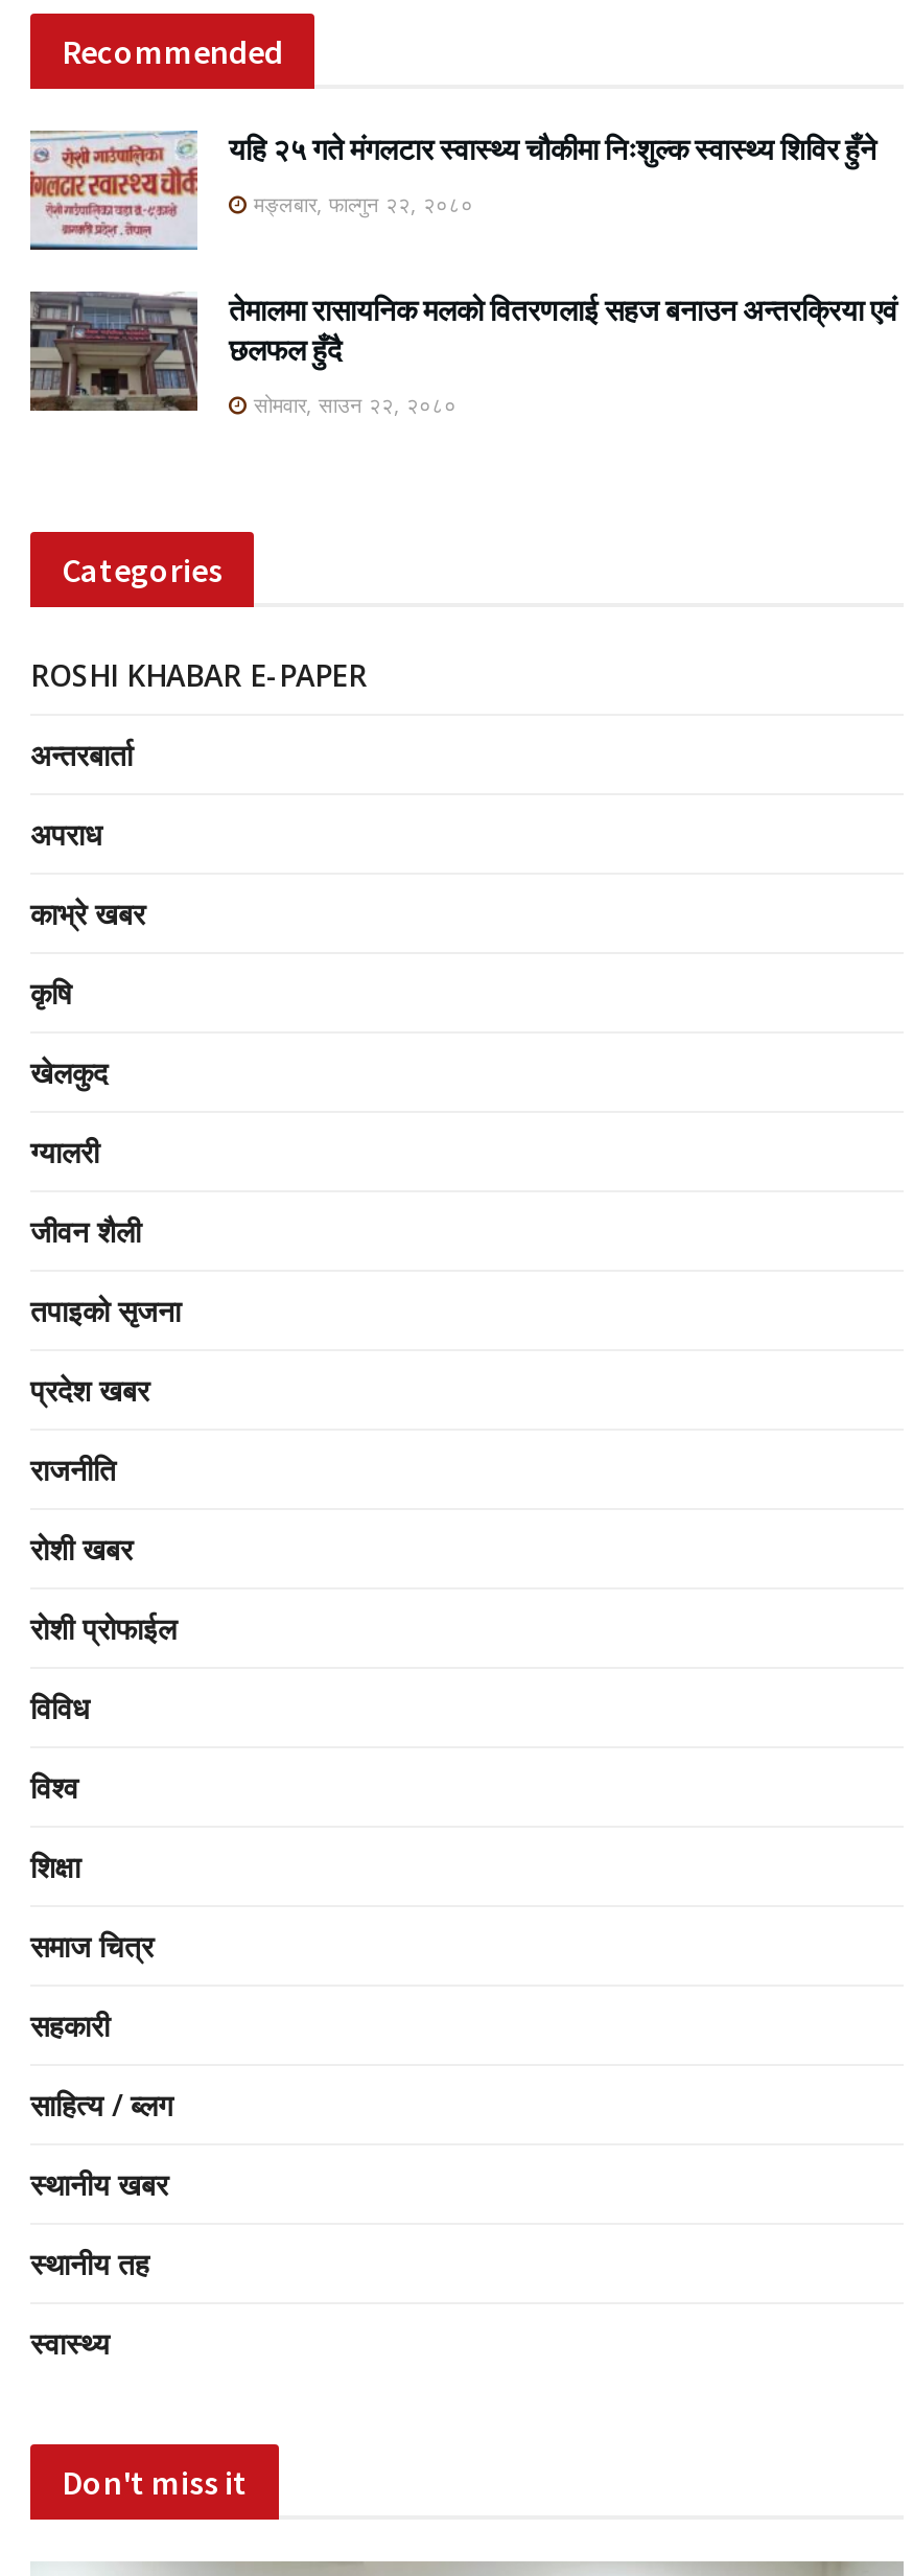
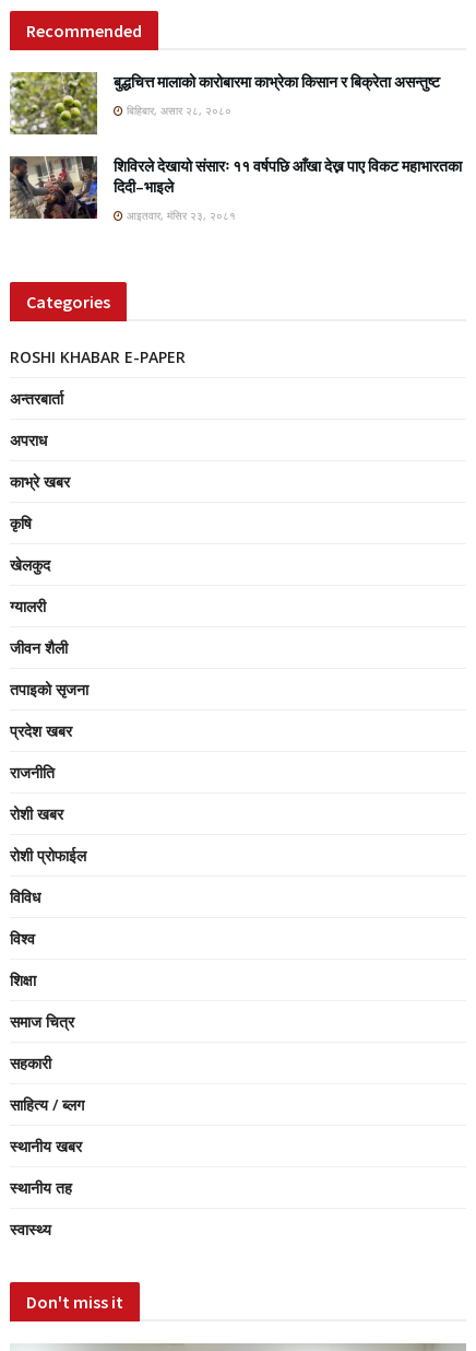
- [image]
- यहि २५ गते मंगलटार स्वास्थ्य चौकीमा निःशुल्क स्वास्थ्य शिविर हुँने
+ [image]
+ बुद्धचित्त मालाको कारोबारमा काभ्रेका किसान र बिक्रेता असन्तुष्ट

- मङ्लबार, फाल्गुन २२, २०८०
+ बिहिबार, असार २८, २०८०

- [image]
- तेमालमा रासायनिक मलको वितरणलाई सहज बनाउन अन्तरक्रिया एवं
- छलफल हुँदै
+ [image]
+ शिविरले देखायो संसारः ११ वर्षपछि आँखा देख्न पाए विकट महाभारतका
+ दिदी–भाइले

- सोमवार, साउन २२, २०८०
+ आइतवार, मंसिर २३, २०८१
